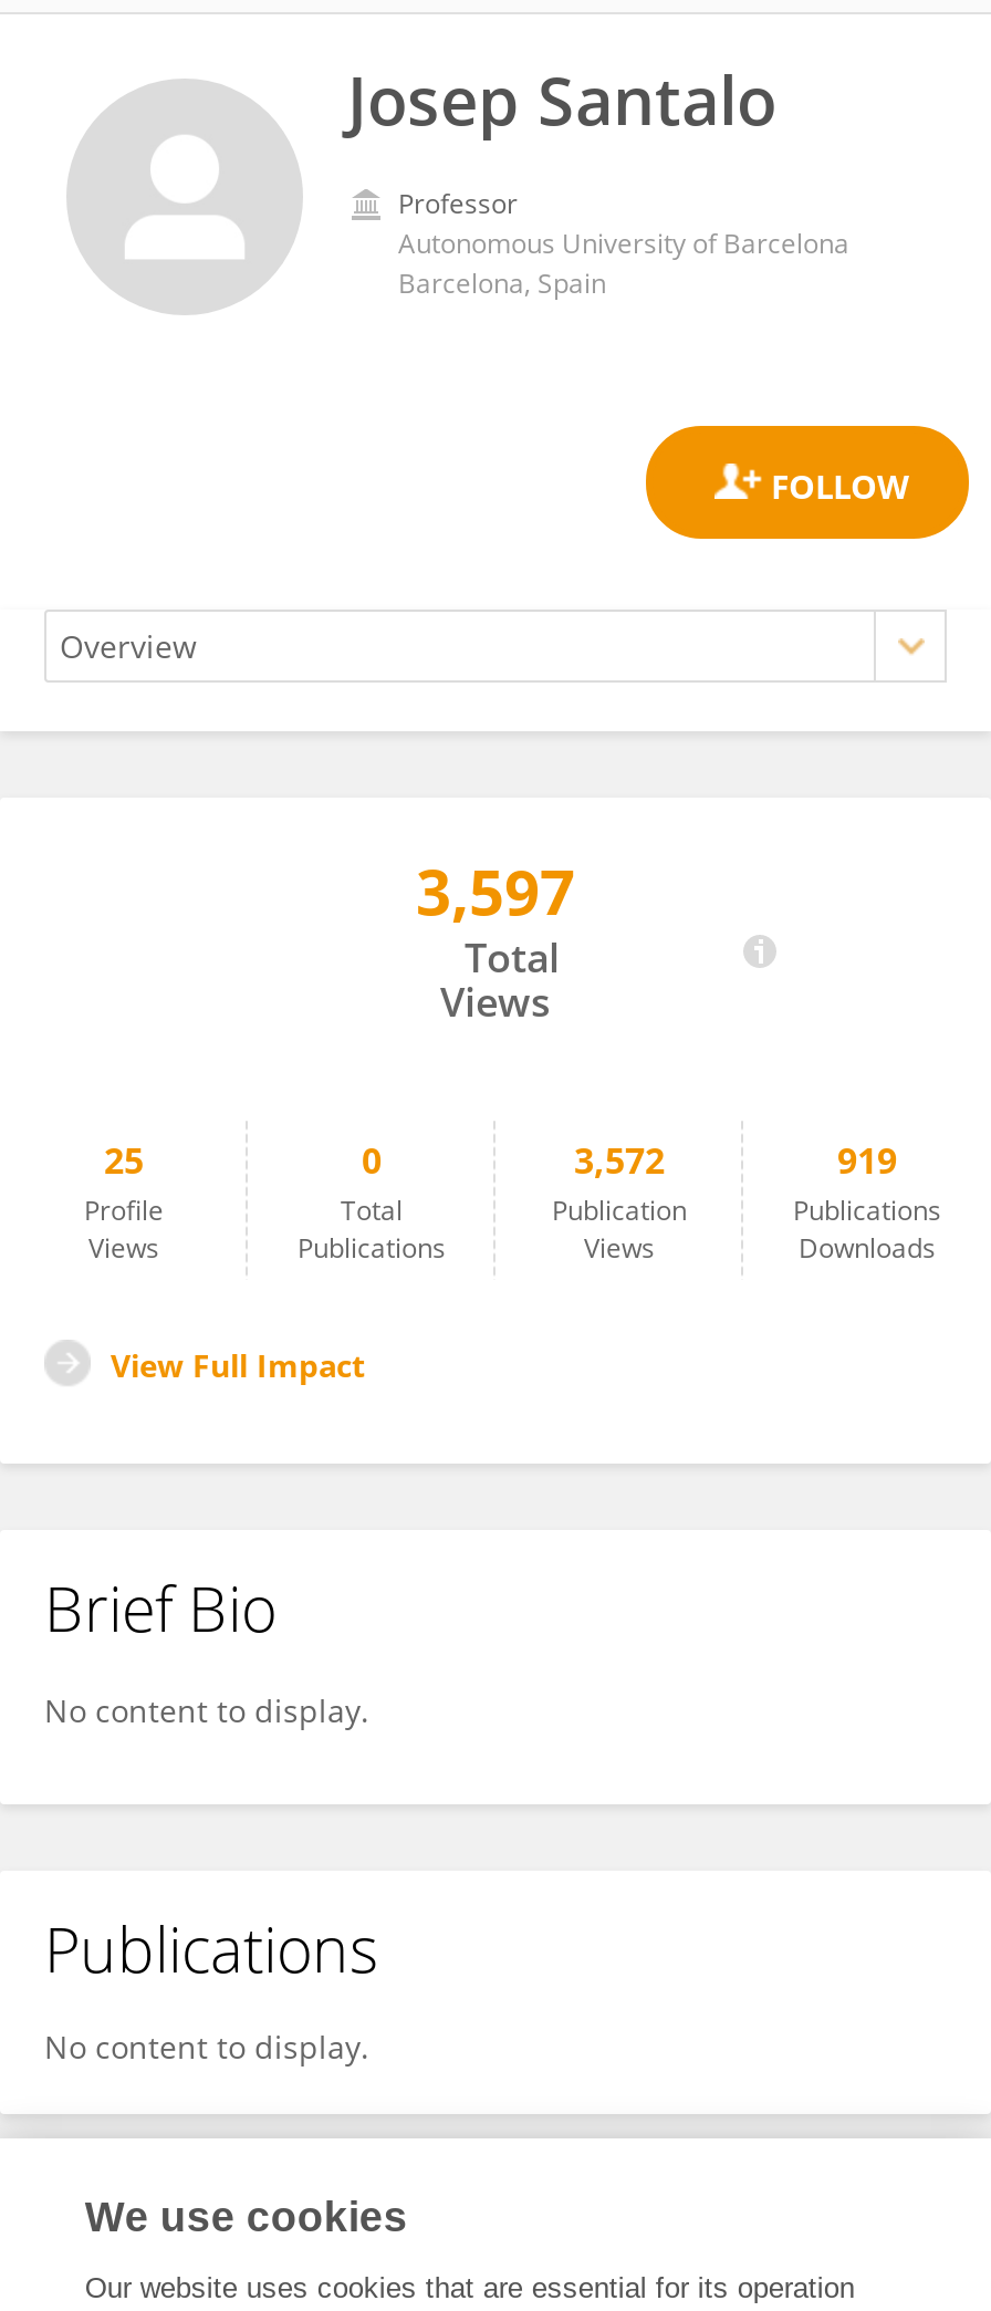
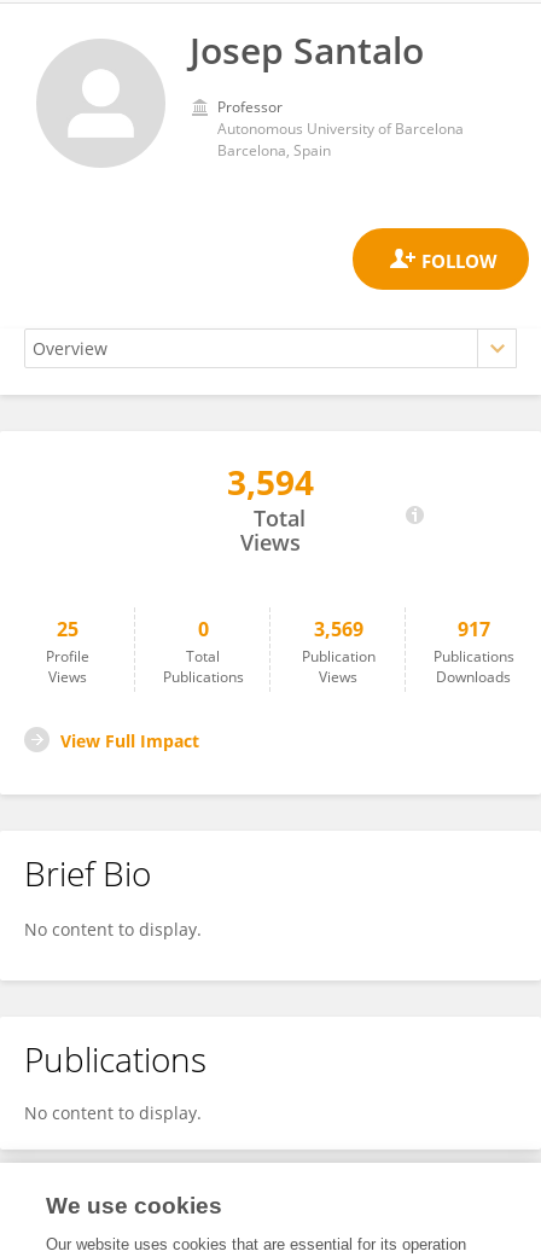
- 3,597
+ 3,594

- 3,572
+ 3,569

- 919
+ 917
